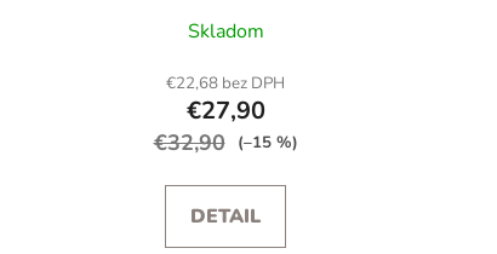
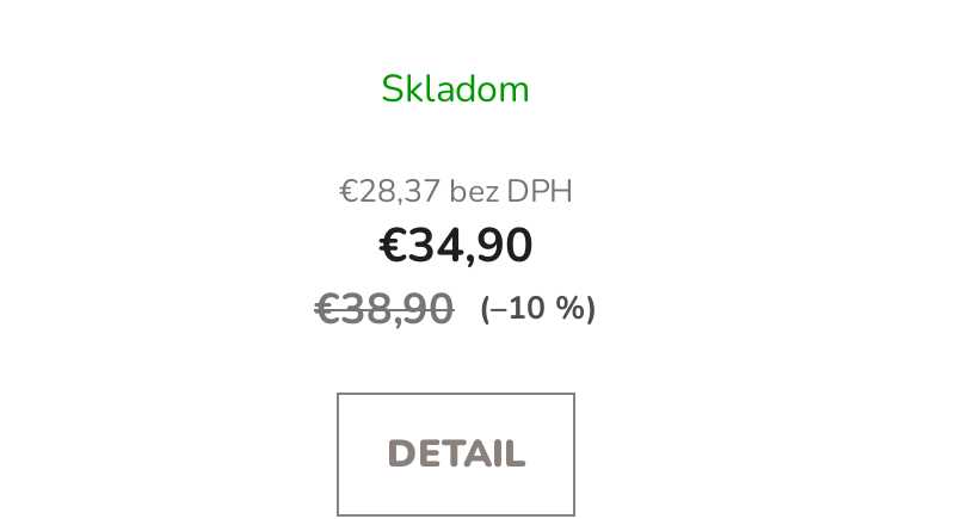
- €22,68 bez DPH
+ €28,37 bez DPH

- €27,90
+ €34,90

- €32,90 (–15 %)
+ €38,90 (–10 %)
